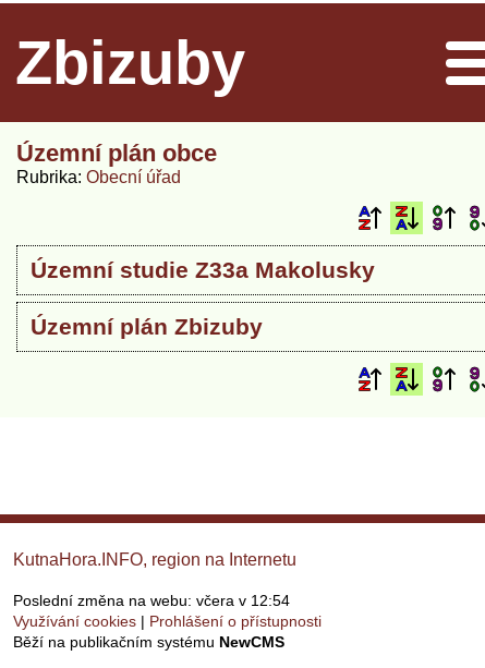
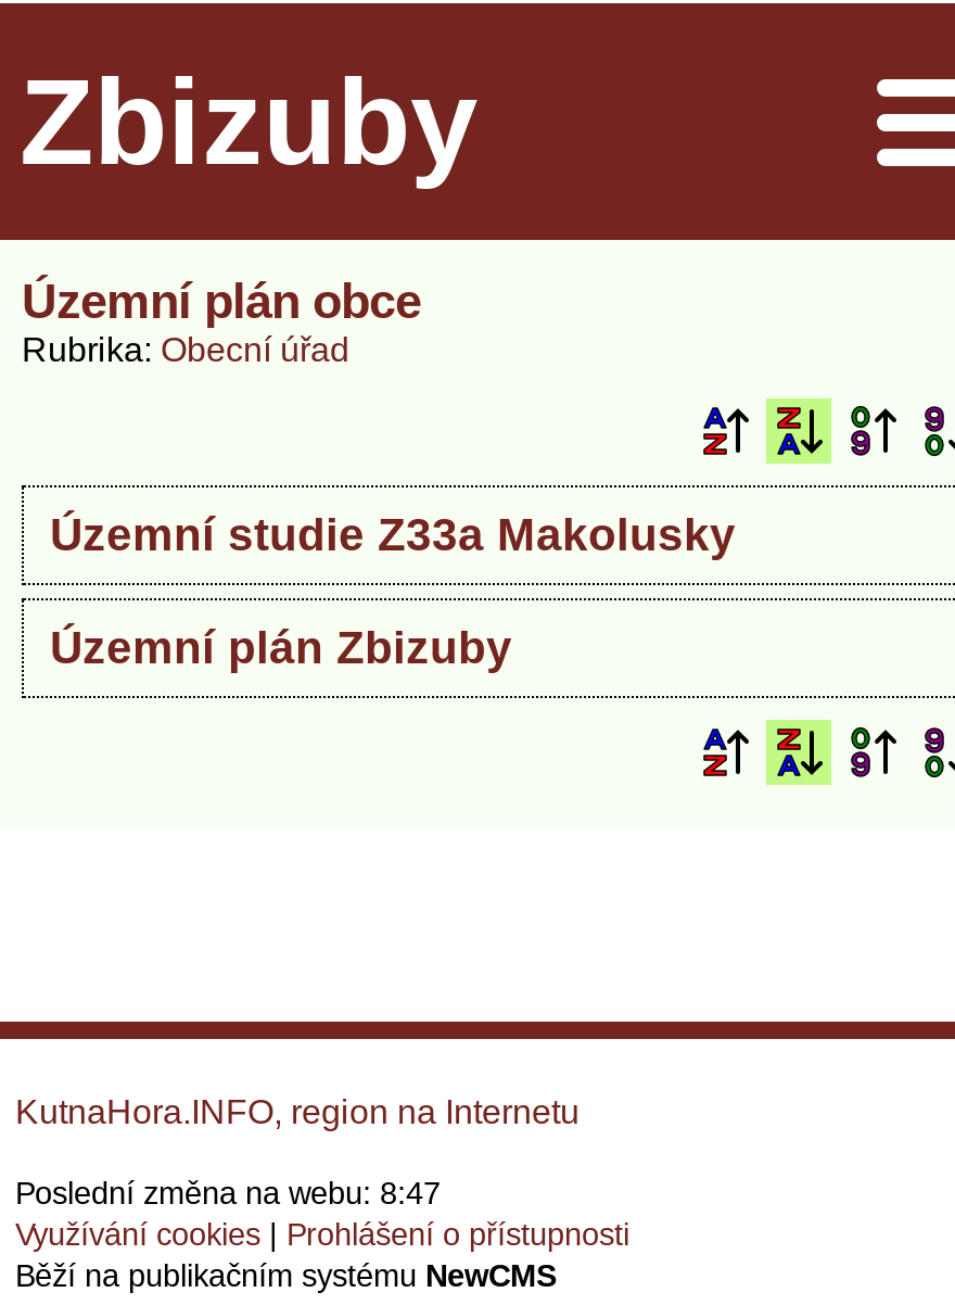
- Poslední změna na webu: včera v 12:54
+ Poslední změna na webu: 8:47
